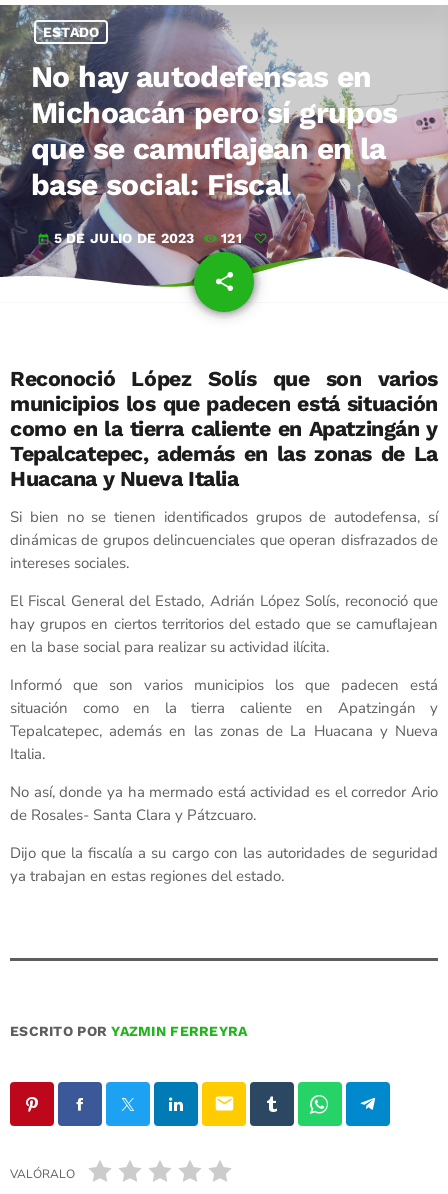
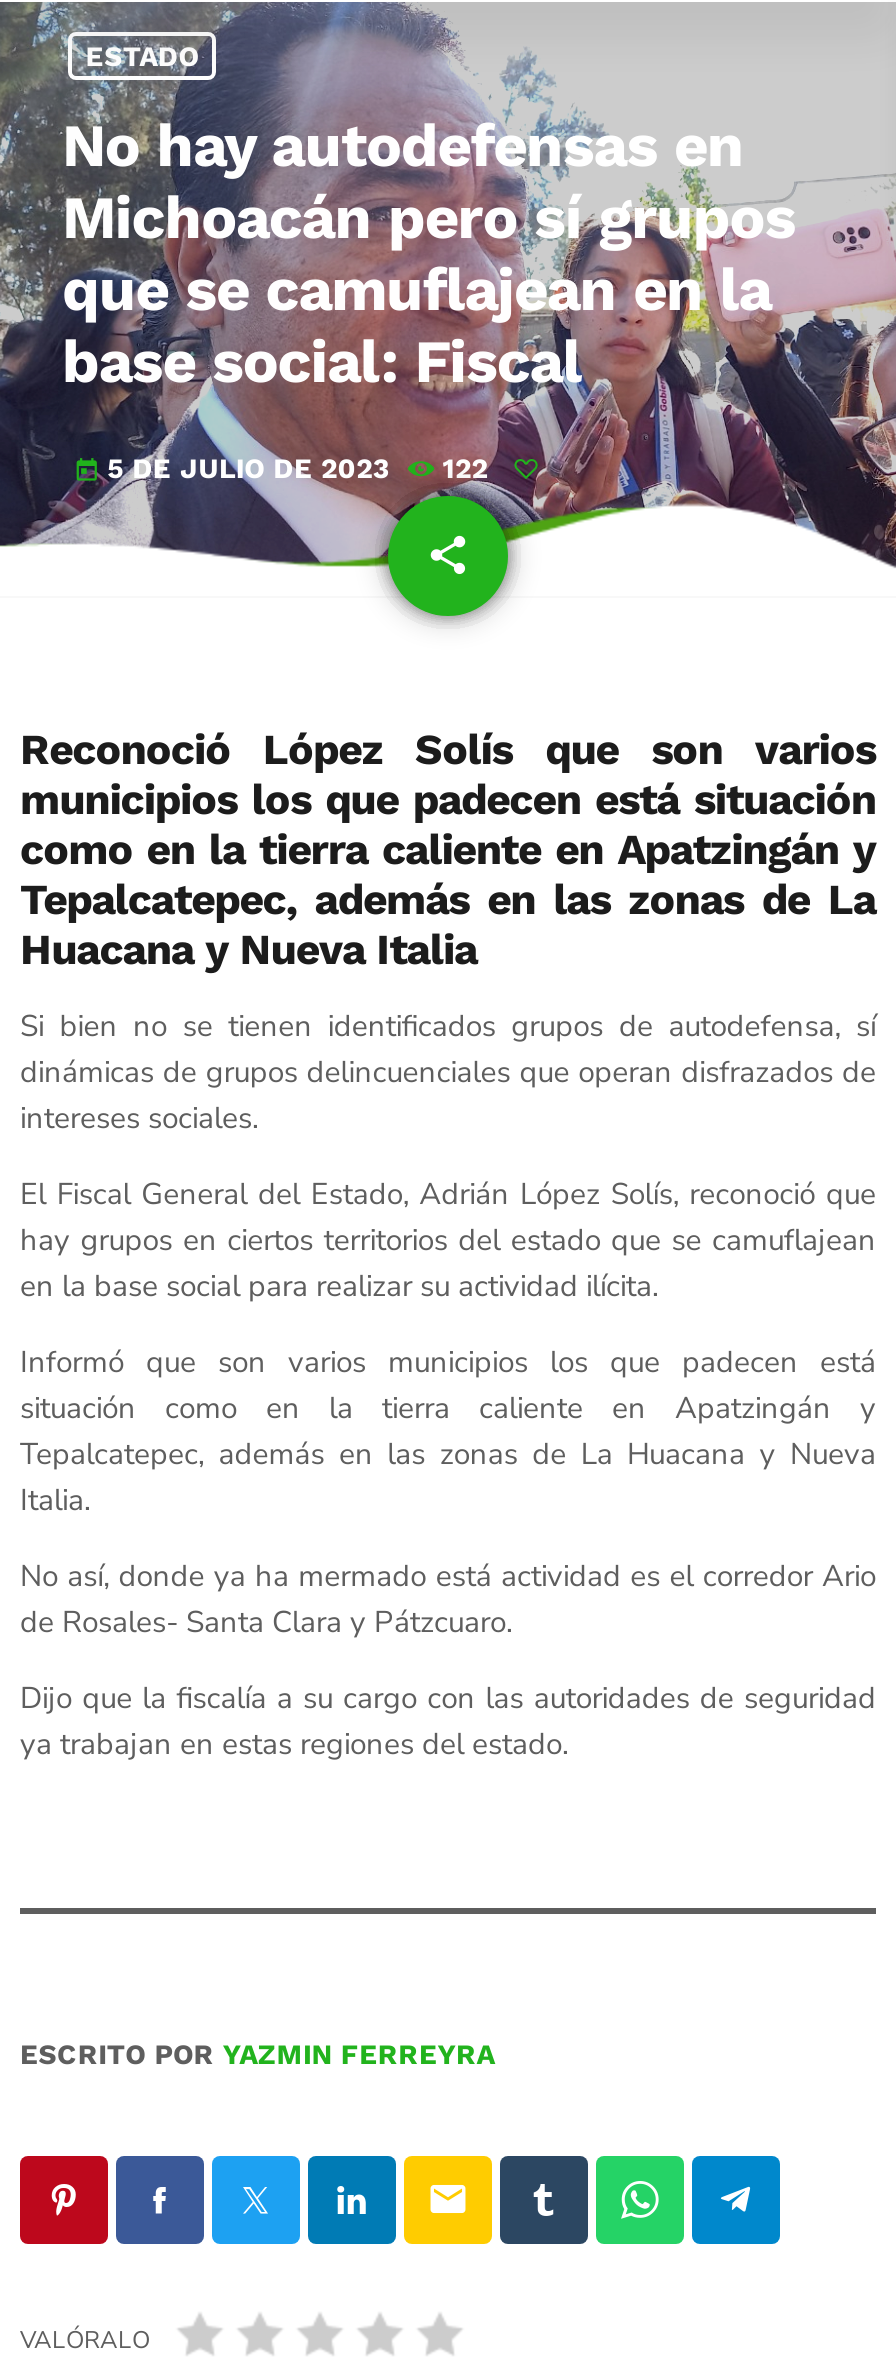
- 121
+ 122
